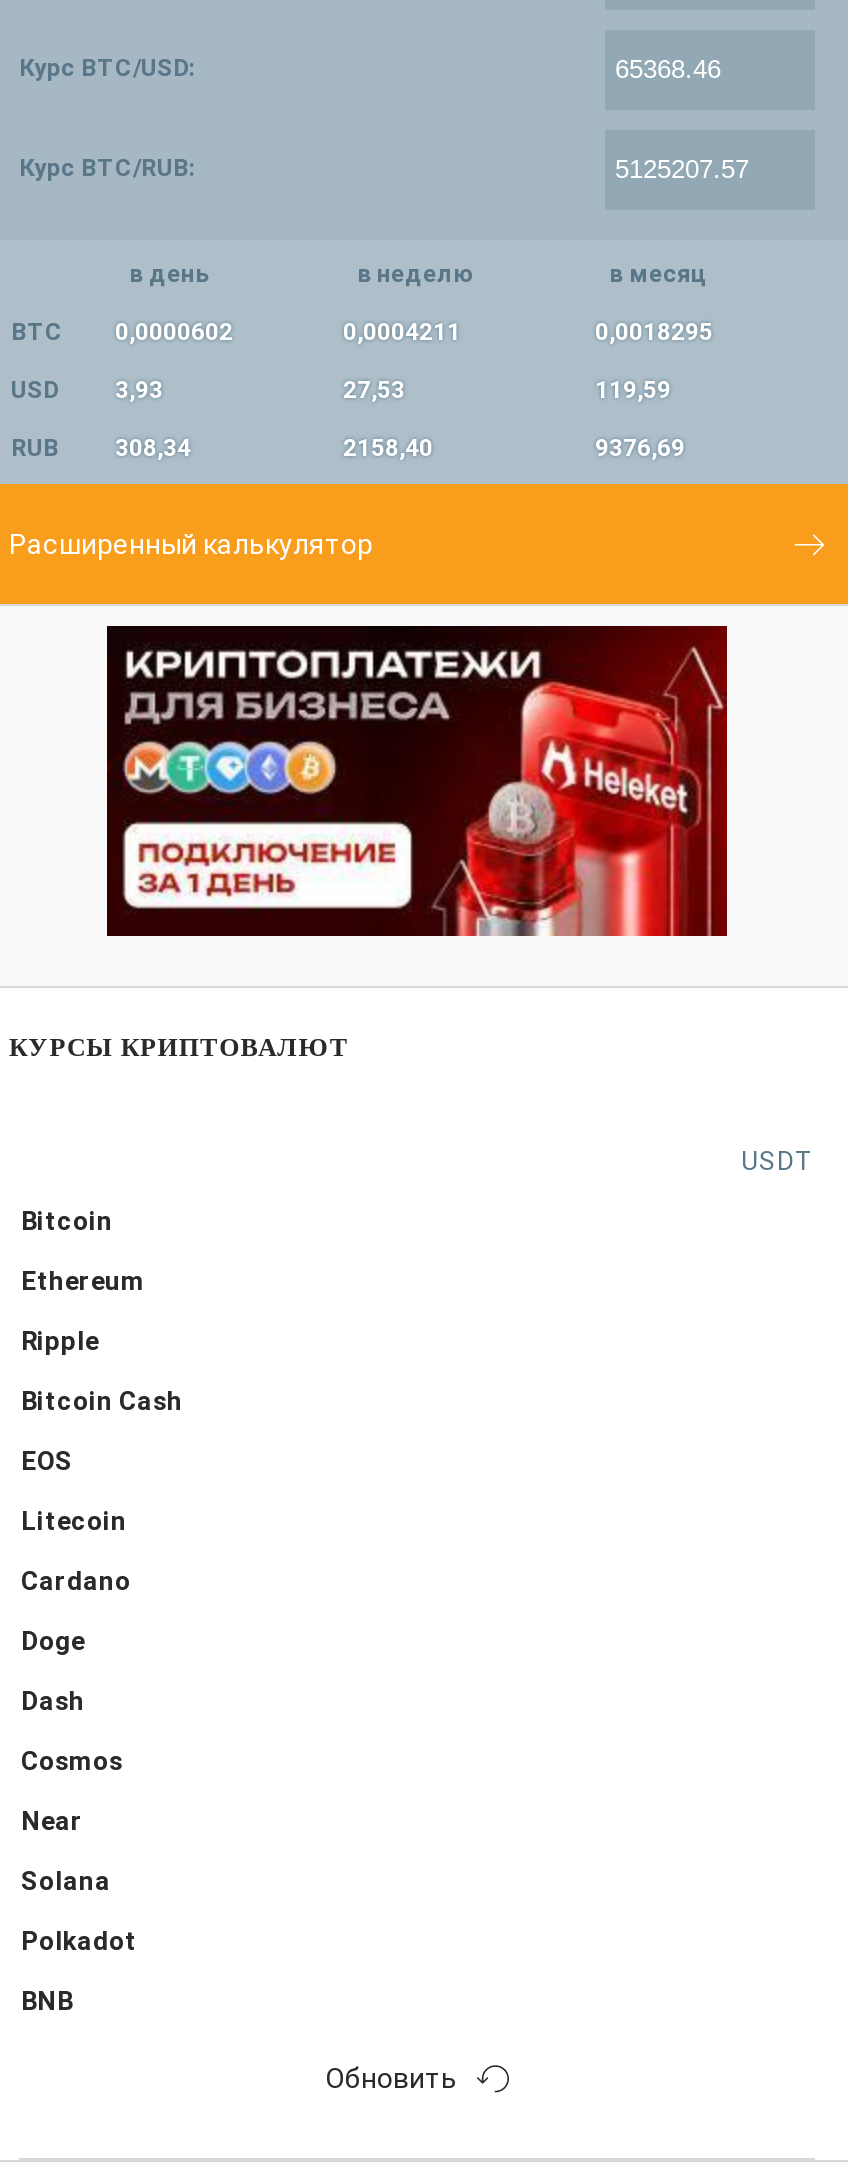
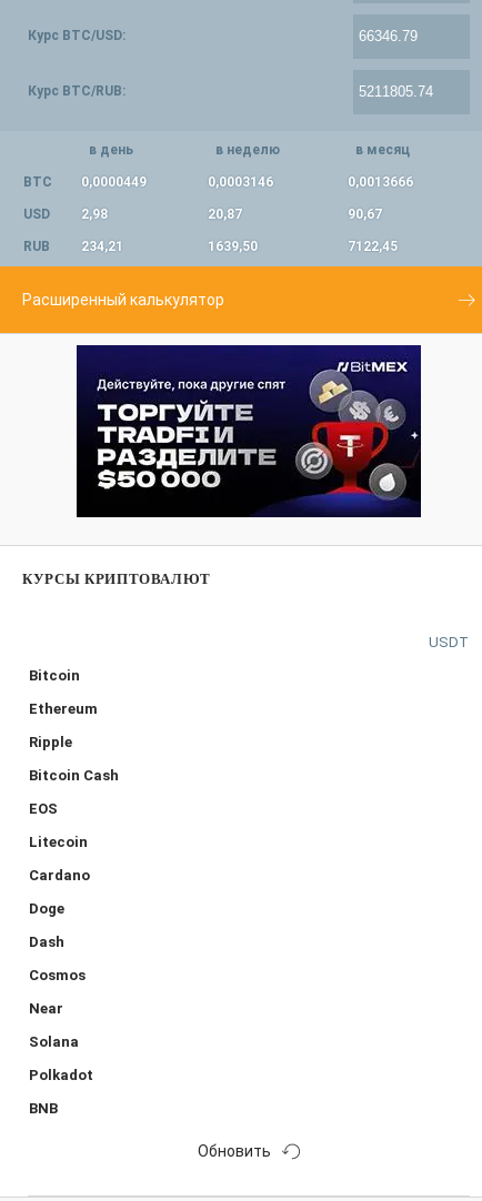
- BTC 0,0000602
+ BTC 0,0000449

- 0,0004211
+ 0,0003146

- 0,0018295
+ 0,0013666

- USD 3,93
+ USD 2,98

- 27,53
+ 20,87

- 119,59
+ 90,67

- RUB 308,34
+ RUB 234,21

- 2158,40
+ 1639,50

- 9376,69
+ 7122,45

- [image]
+ [image]
